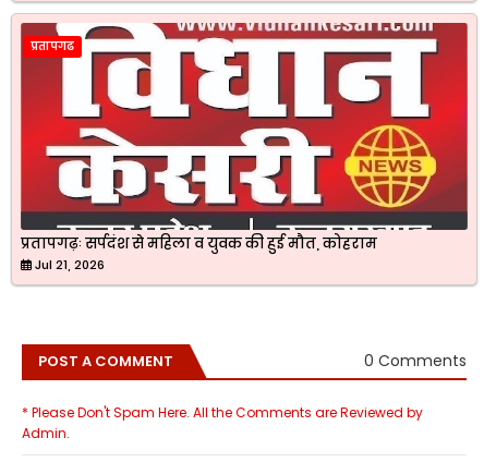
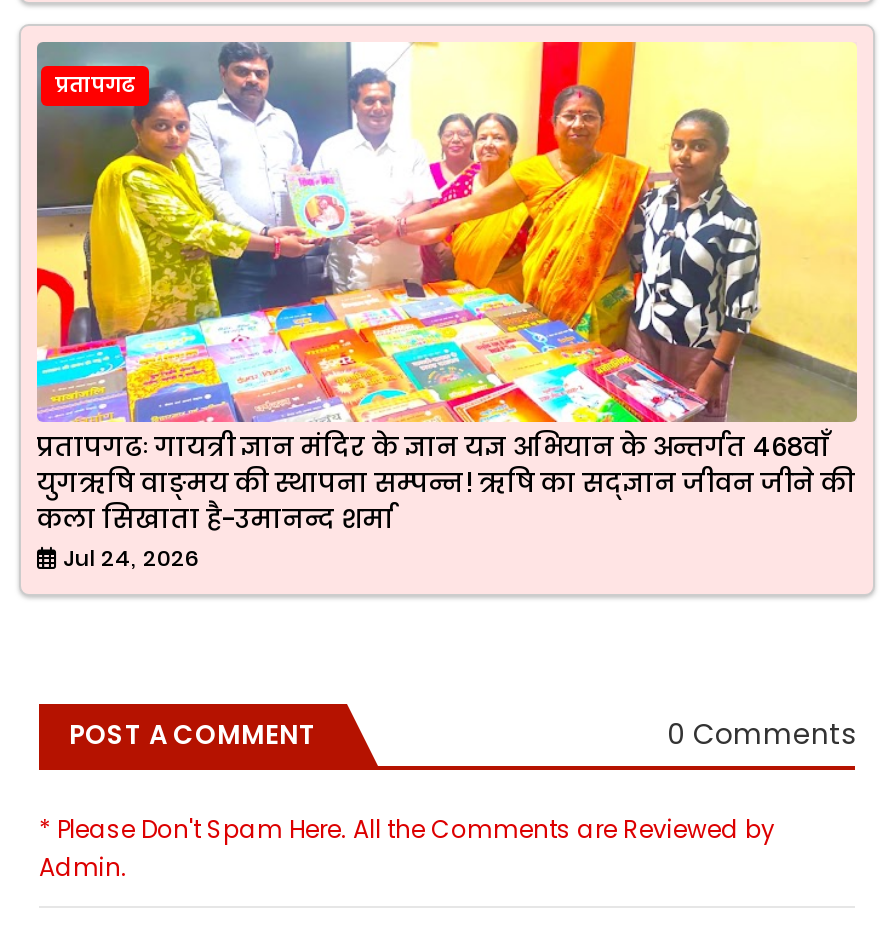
- [image]
+ [image]

- प्रतापगढ़ः सर्पदंश से महिला व युवक की हुई मौत, कोहराम
- Jul 21, 2026
+ प्रतापगढः गायत्री ज्ञान मंदिर के ज्ञान यज्ञ अभियान के अन्तर्गत 468वाँ
+ युगऋषि वाङ्मय की स्थापना सम्पन्न! ऋषि का सद्ज्ञान जीवन जीने की
+ कला सिखाता है-उमानन्द शर्मा
+ Jul 24, 2026
